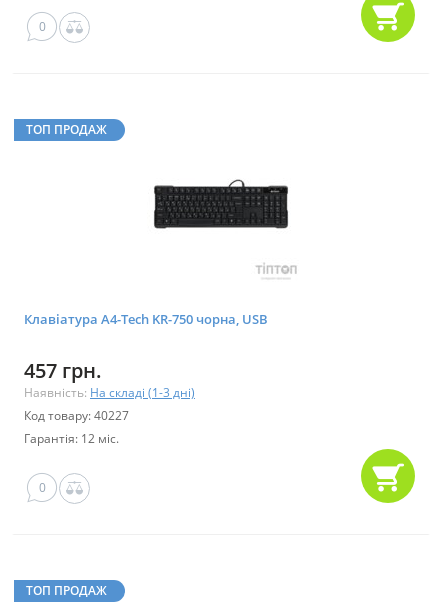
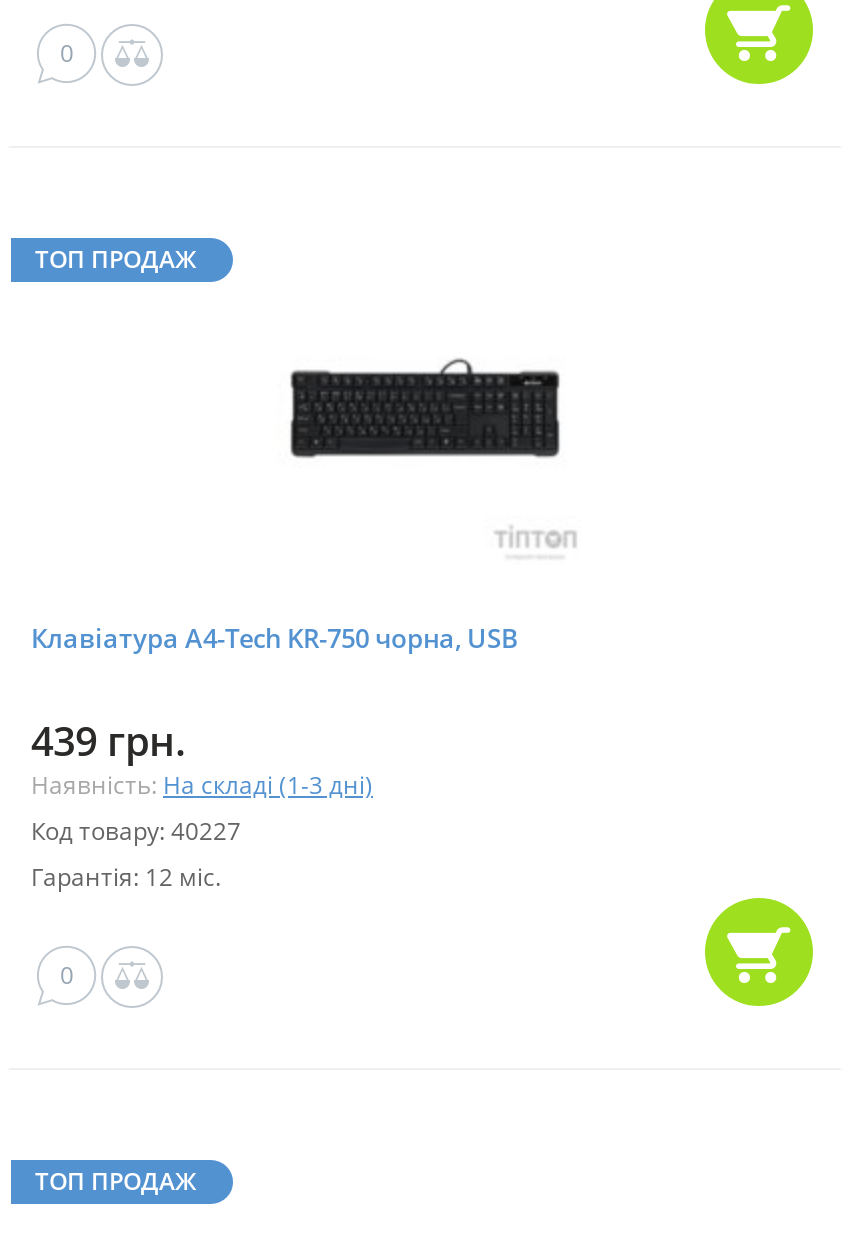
- 457 грн.
+ 439 грн.
